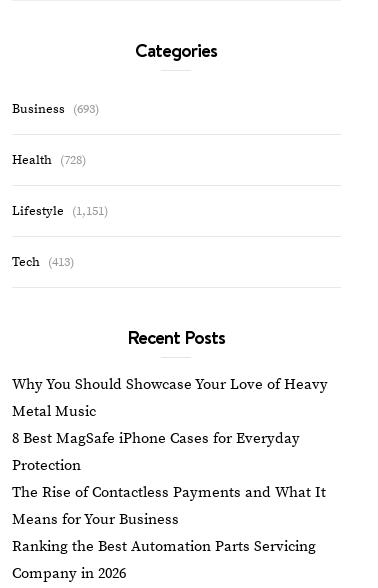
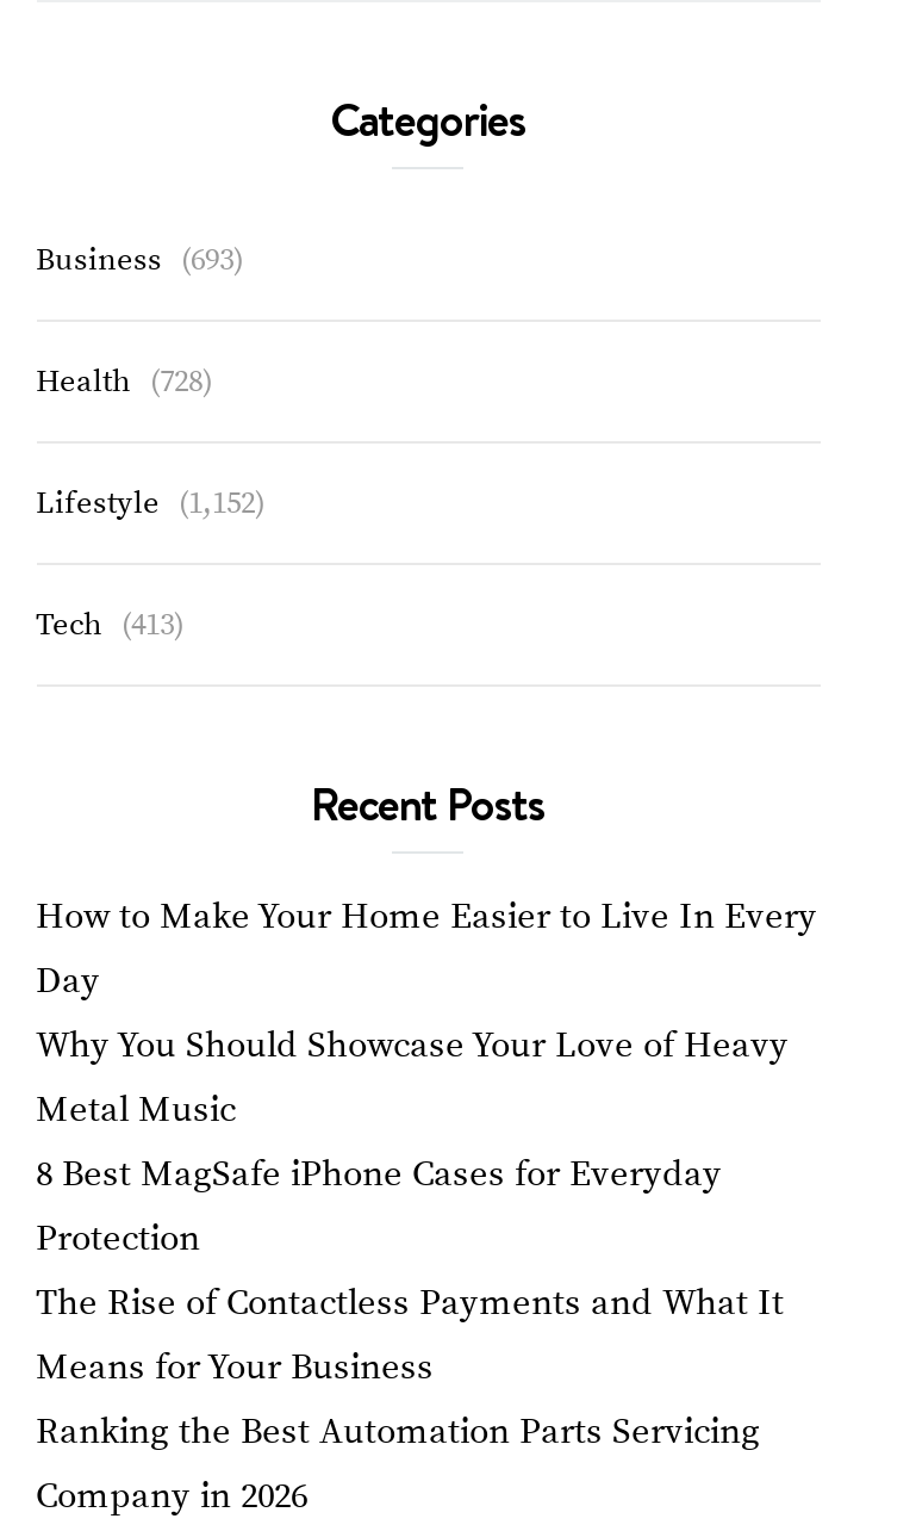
- Lifestyle (1,151)
+ Lifestyle (1,152)

+ How to Make Your Home Easier to Live In Every
+ Day
